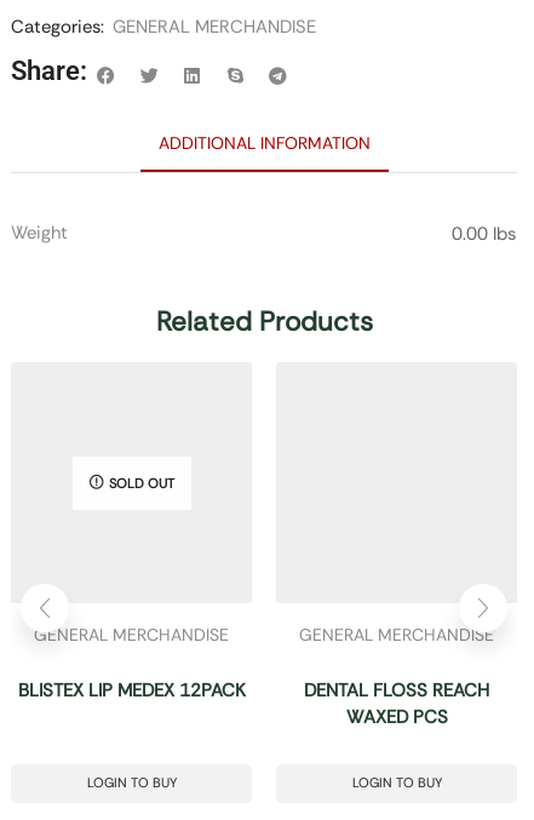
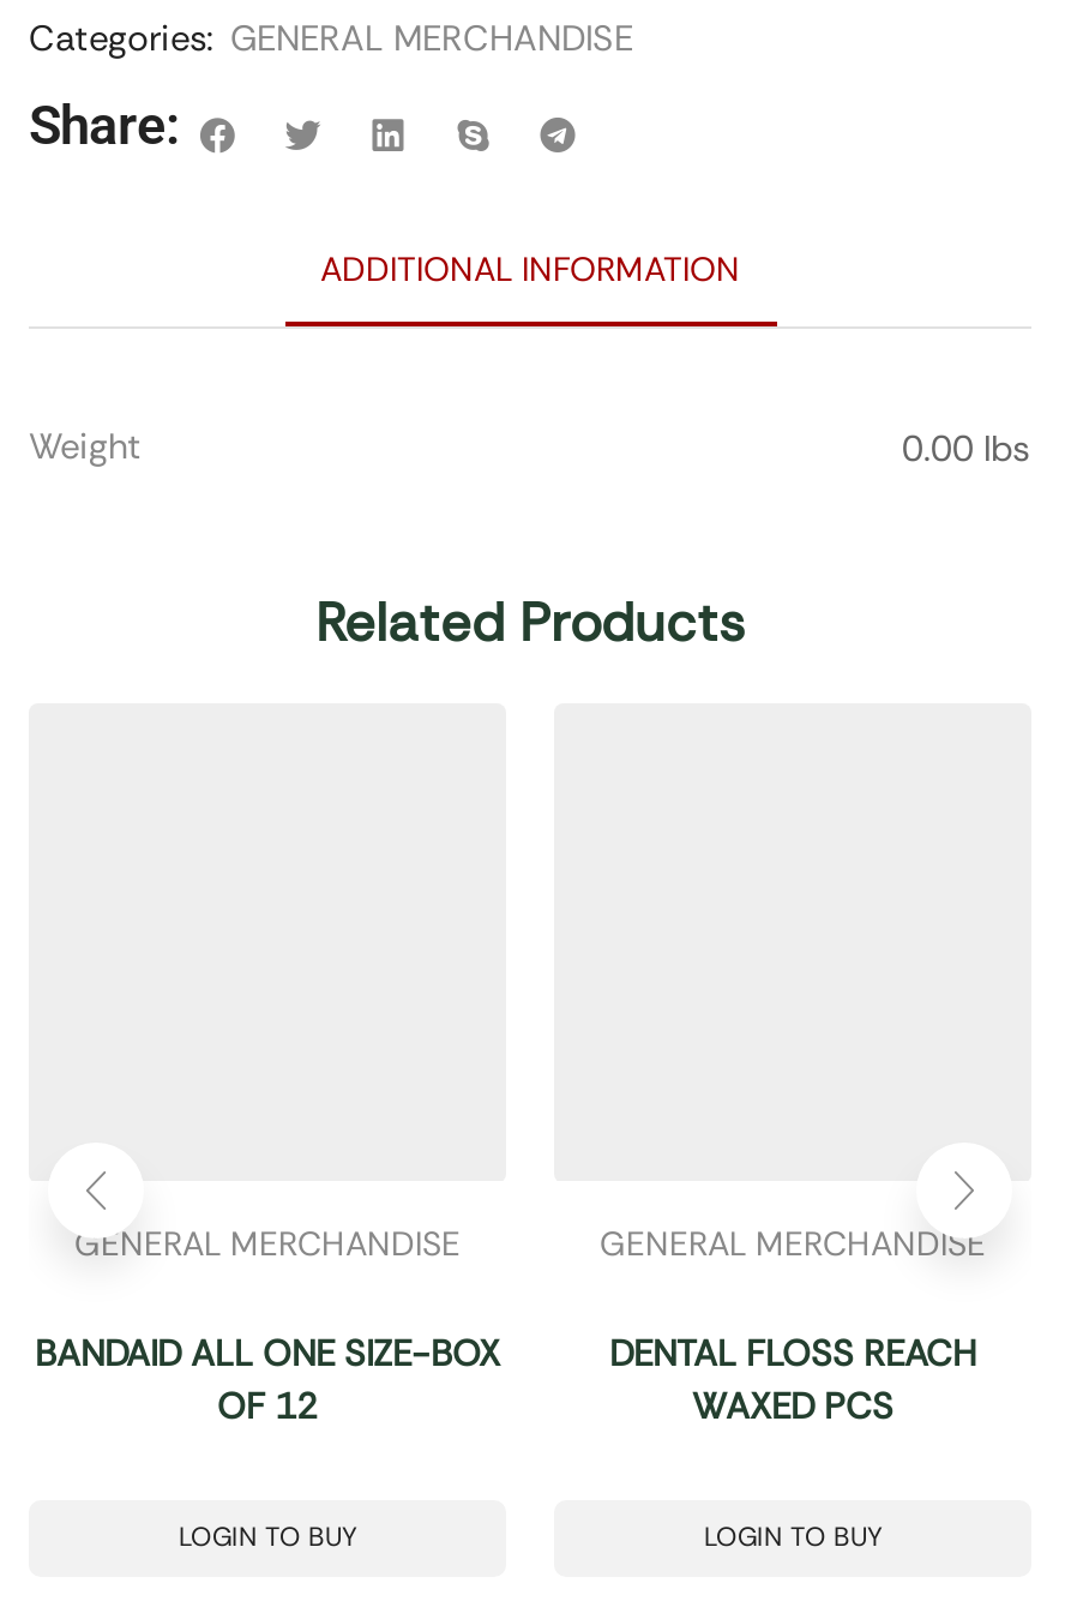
- SOLD OUT

- BLISTEX LIP MEDEX 12PACK
+ BANDAID ALL ONE SIZE-BOX
+ OF 12
